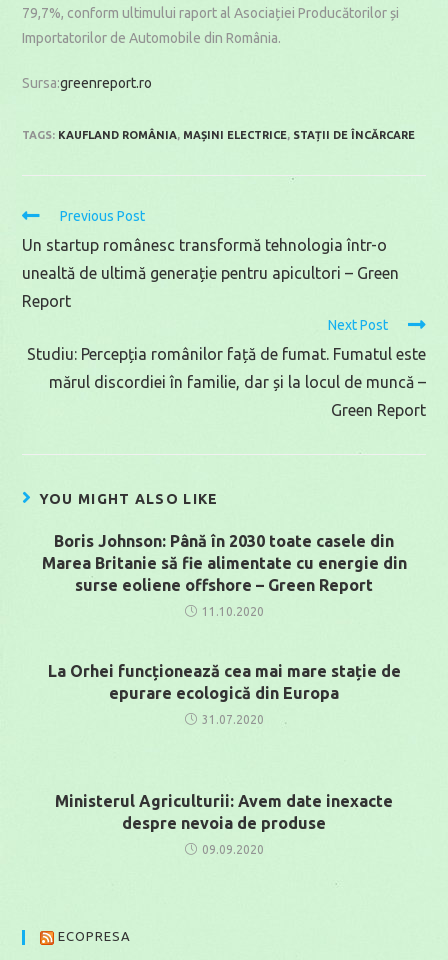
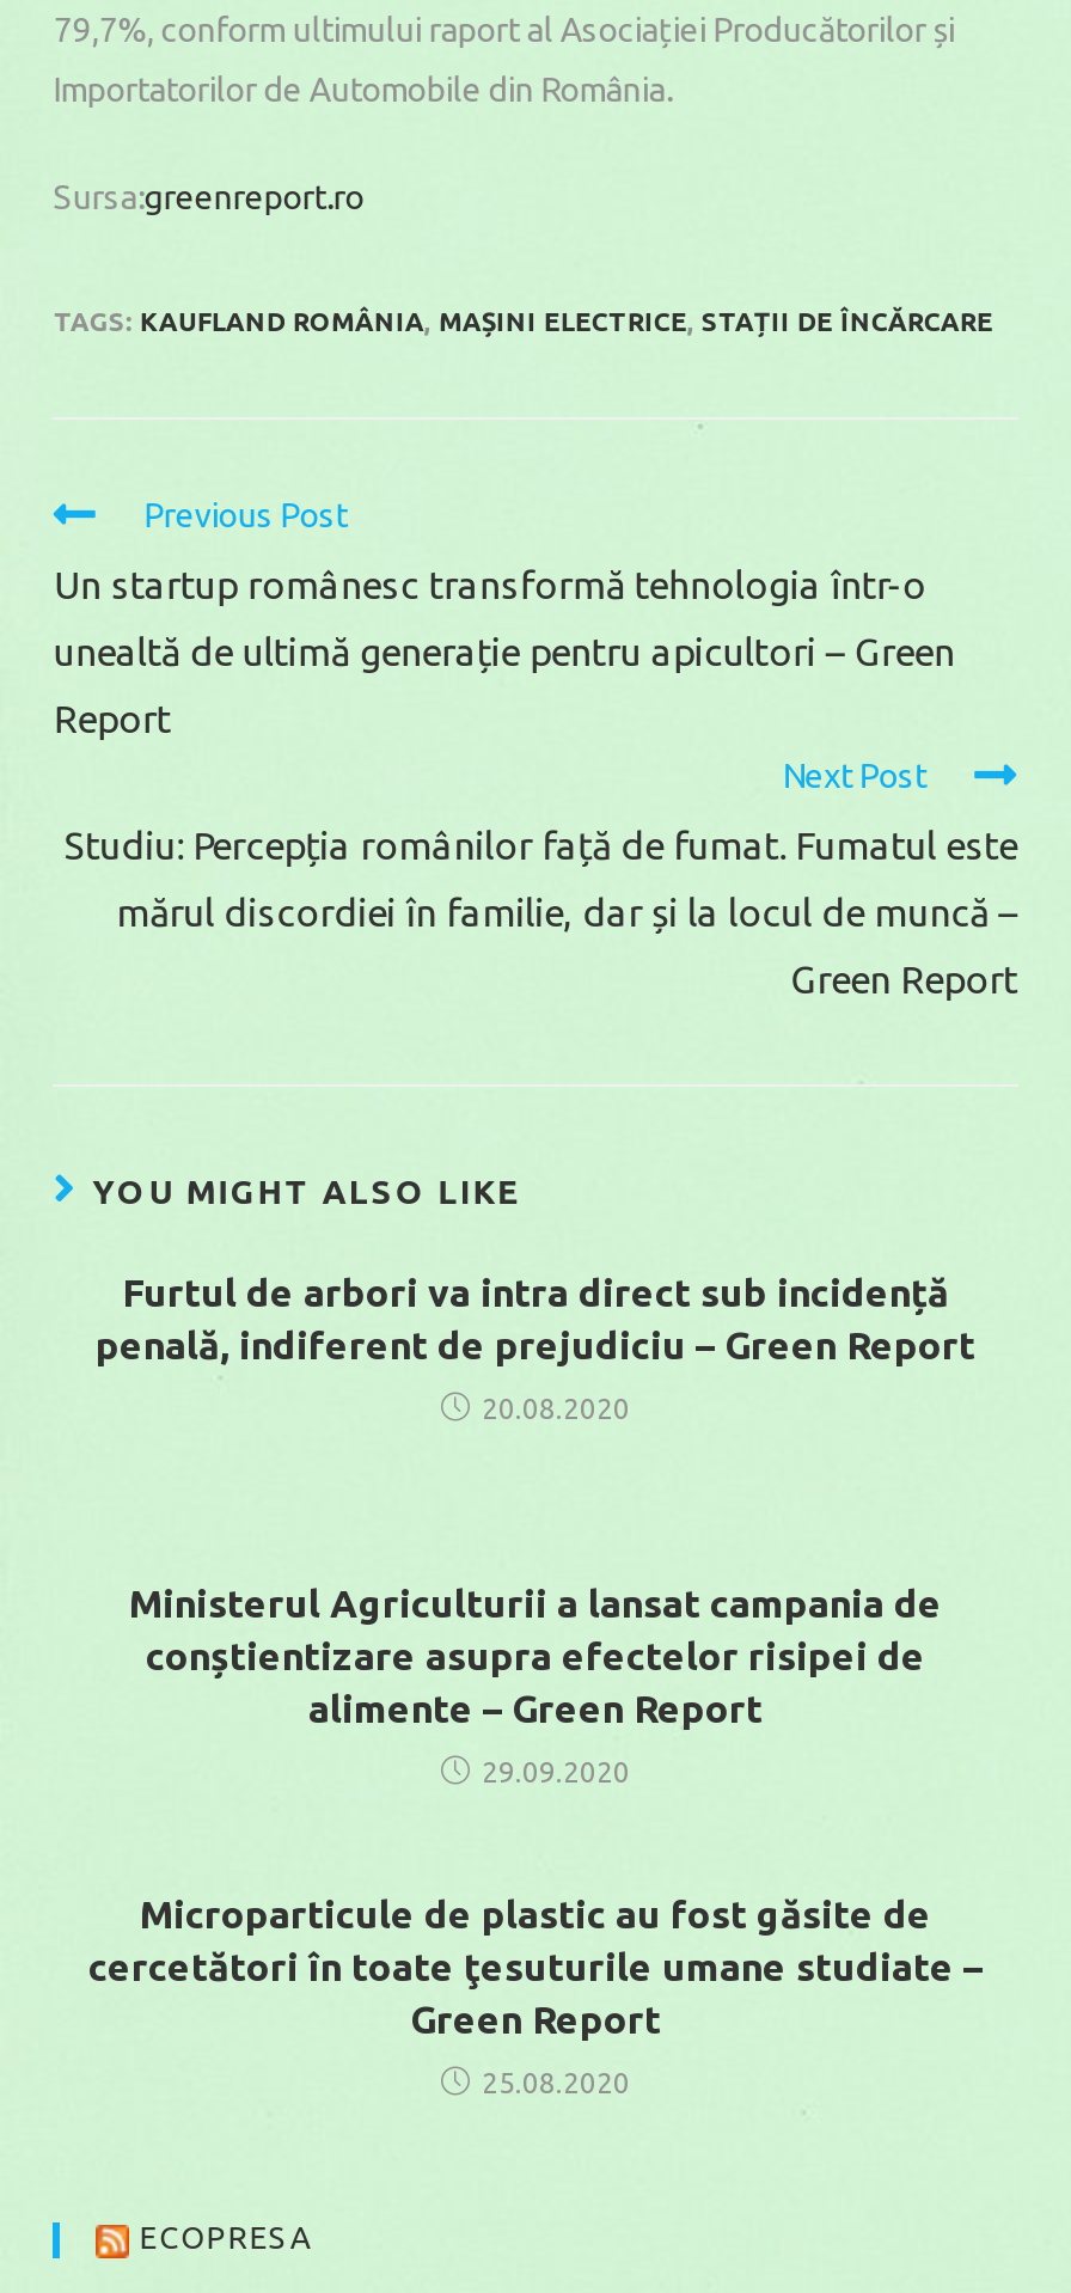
- Boris Johnson: Până în 2030 toate casele din
- Marea Britanie să fie alimentate cu energie din
- surse eoliene offshore – Green Report
+ Furtul de arbori va intra direct sub incidență
+ penală, indiferent de prejudiciu – Green Report

- 11.10.2020
+ 20.08.2020

- La Orhei funcționează cea mai mare stație de
- epurare ecologică din Europa
+ Ministerul Agriculturii a lansat campania de
+ conștientizare asupra efectelor risipei de
+ alimente – Green Report

- 31.07.2020
+ 29.09.2020

- Ministerul Agriculturii: Avem date inexacte
- despre nevoia de produse
+ Microparticule de plastic au fost găsite de
+ cercetători în toate ţesuturile umane studiate –
+ Green Report

- 09.09.2020
+ 25.08.2020
